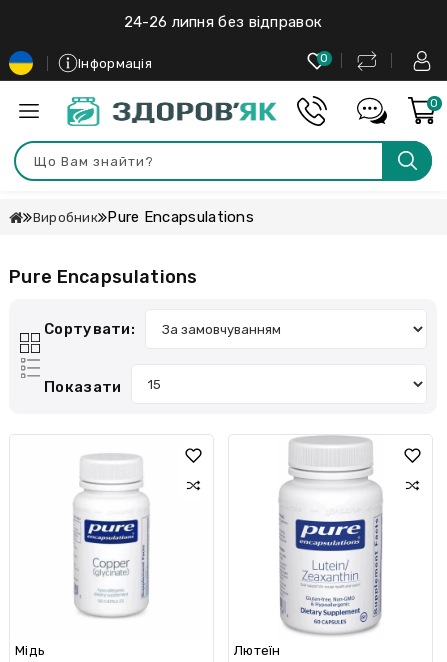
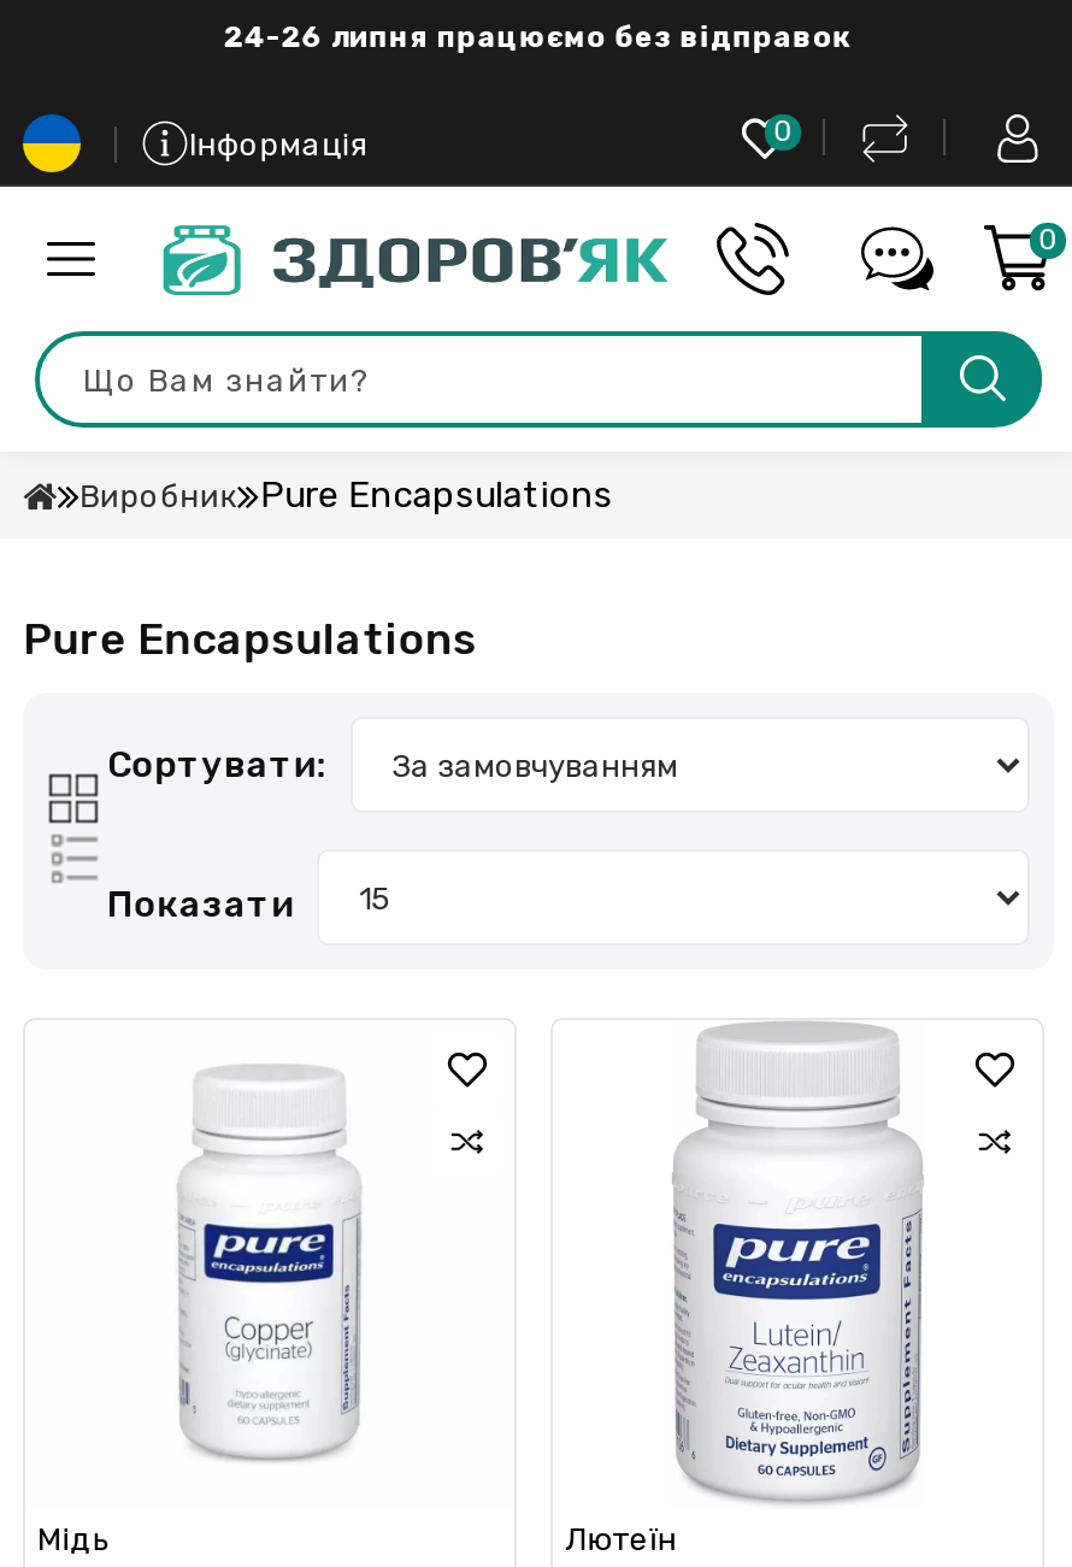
- 24-26 липня без відправок
+ 24-26 липня працюємо без відправок
